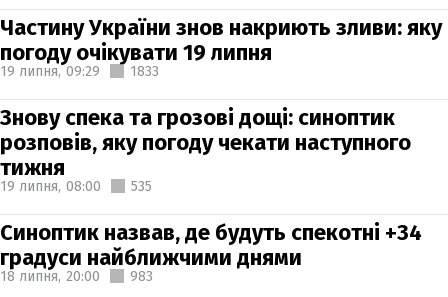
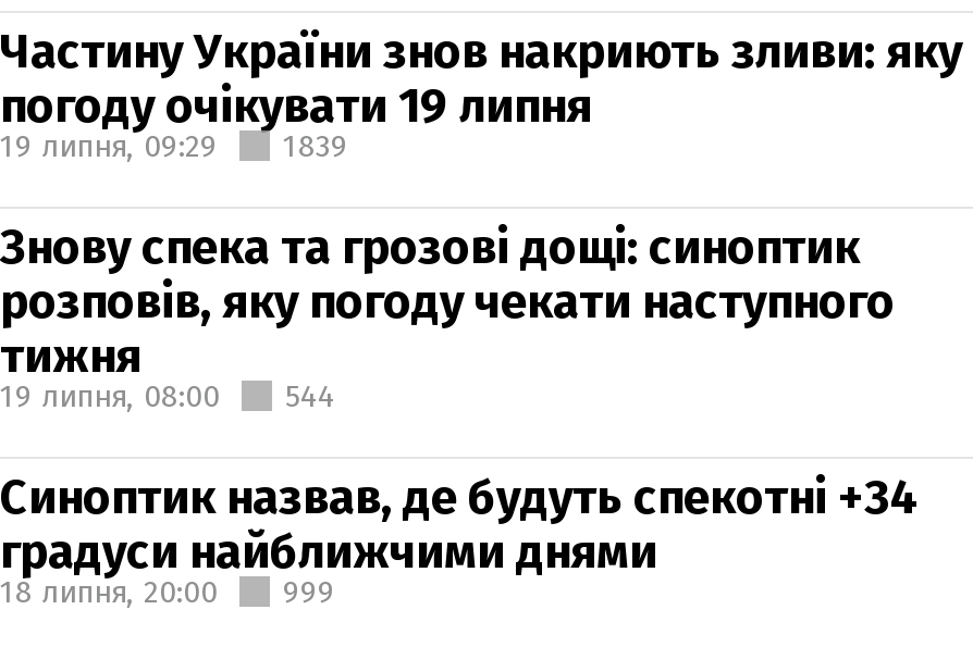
- 19 липня, 09:29 1833
+ 19 липня, 09:29 1839

- 19 липня, 08:00 535
+ 19 липня, 08:00 544

- 18 липня, 20:00 983
+ 18 липня, 20:00 999
